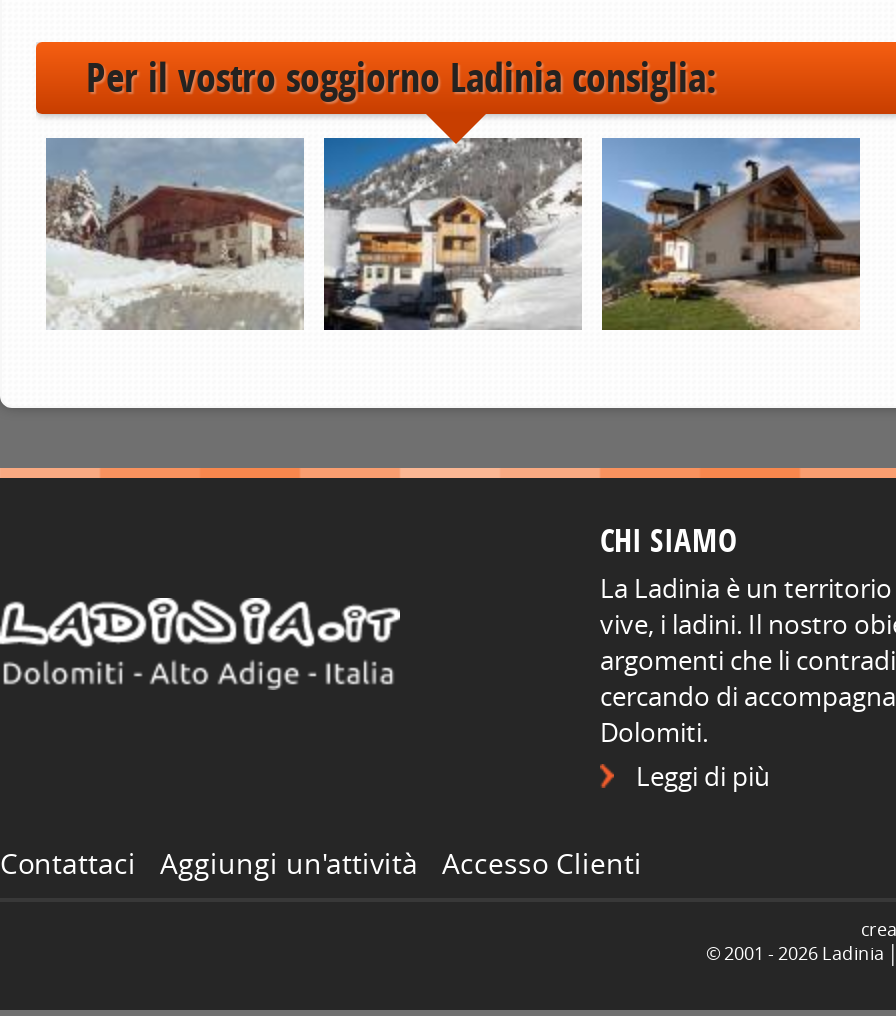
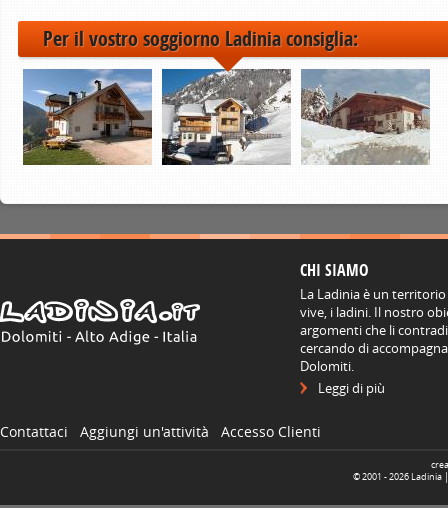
- [image]
+ [image]

- [image]
+ [image]
